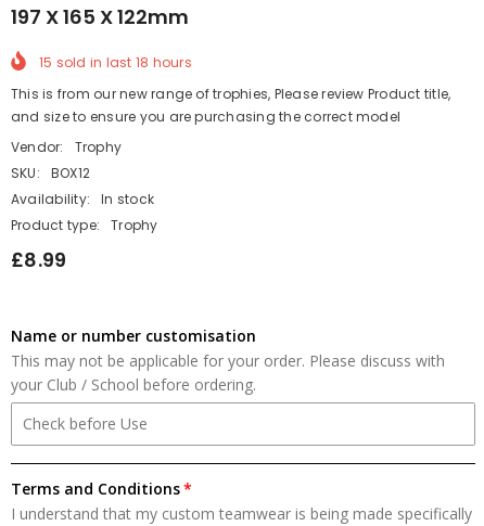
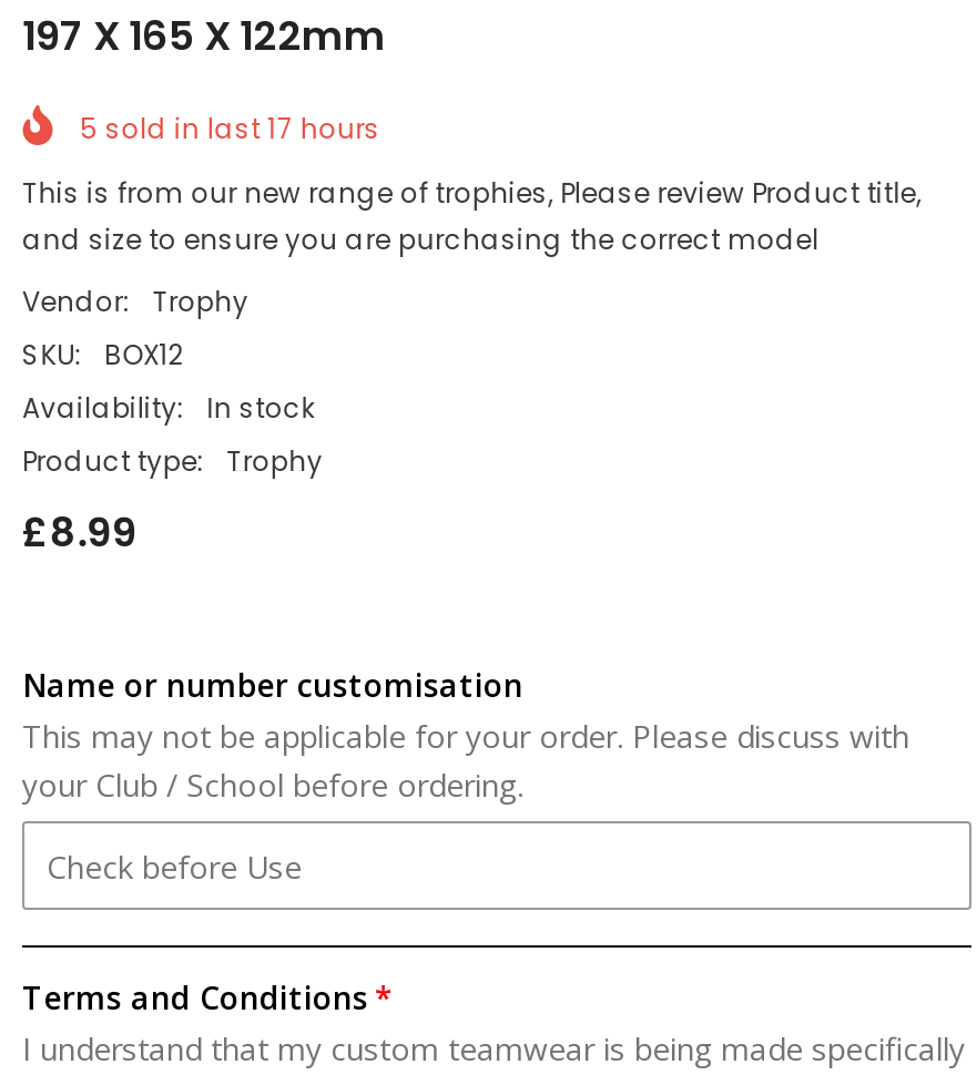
- 15 sold in last 18 hours
+ 5 sold in last 17 hours
